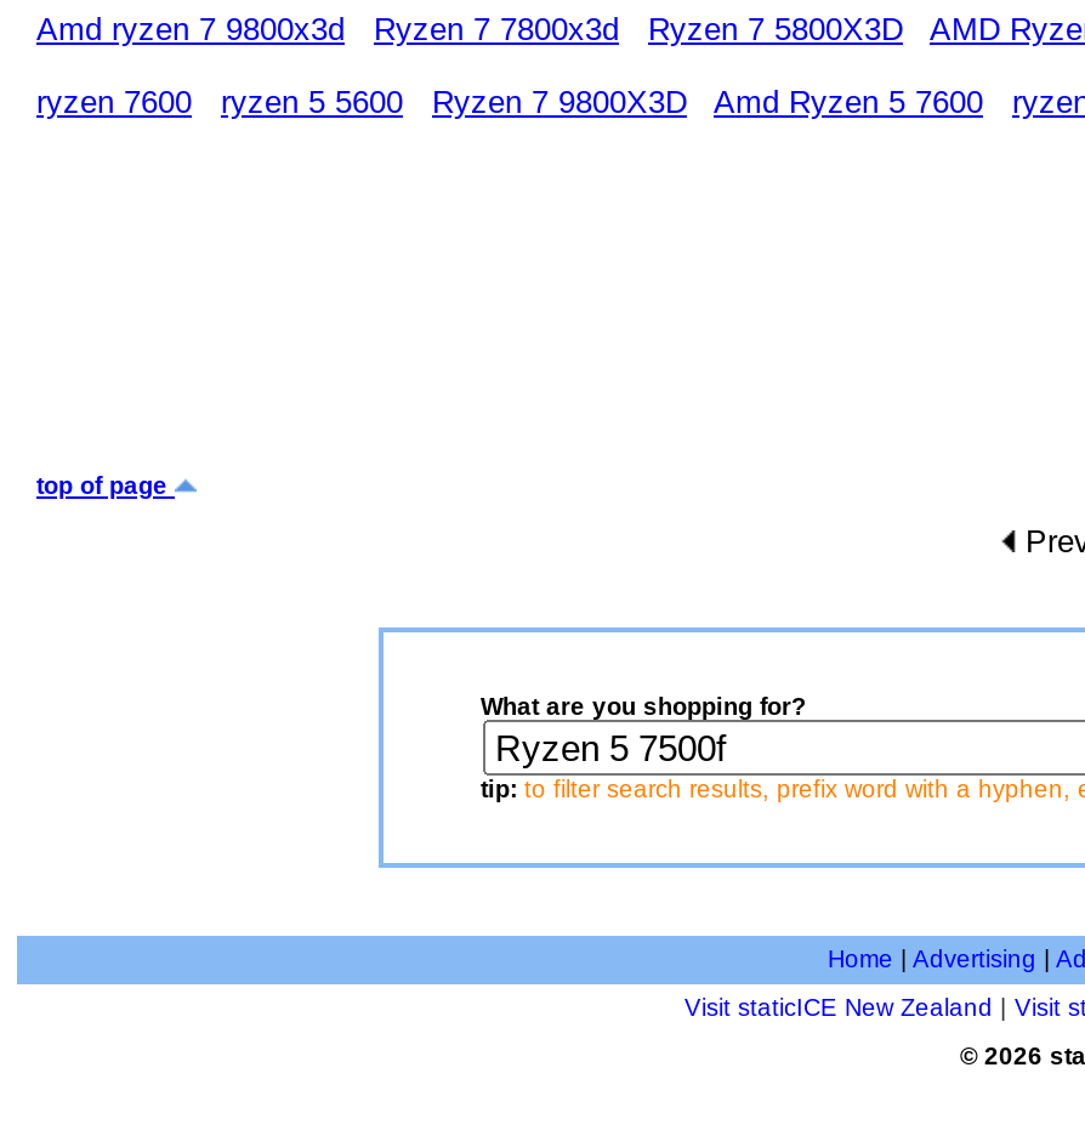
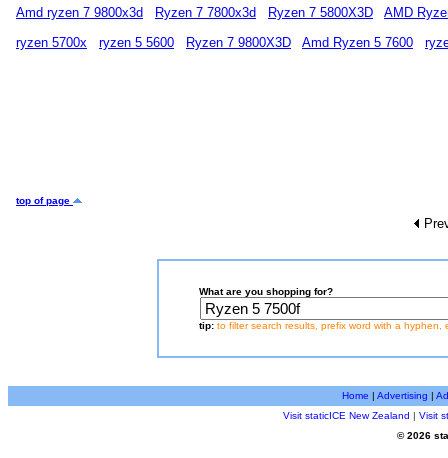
- ryzen 7600
+ ryzen 5700x
